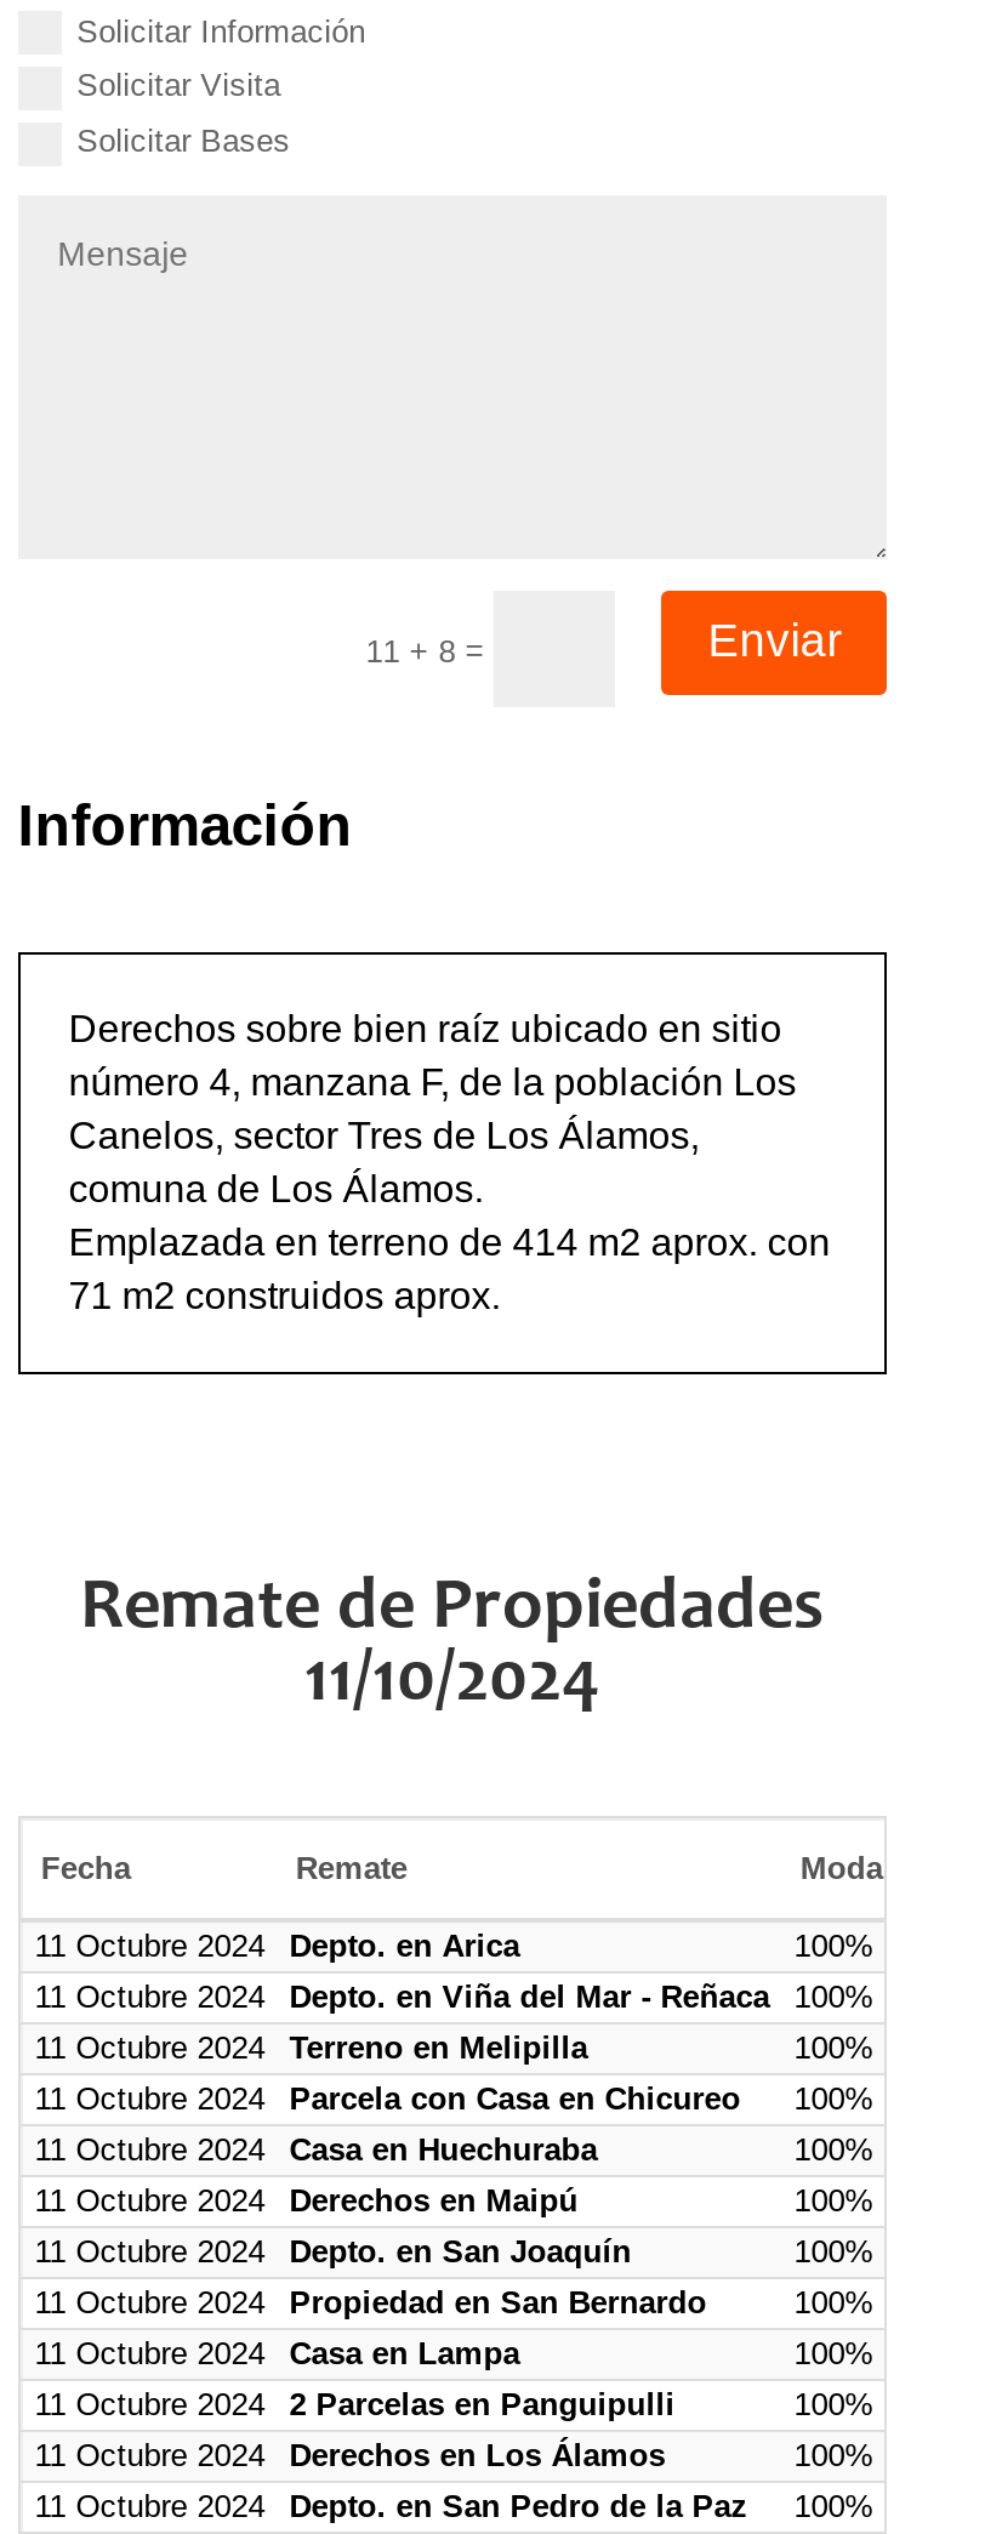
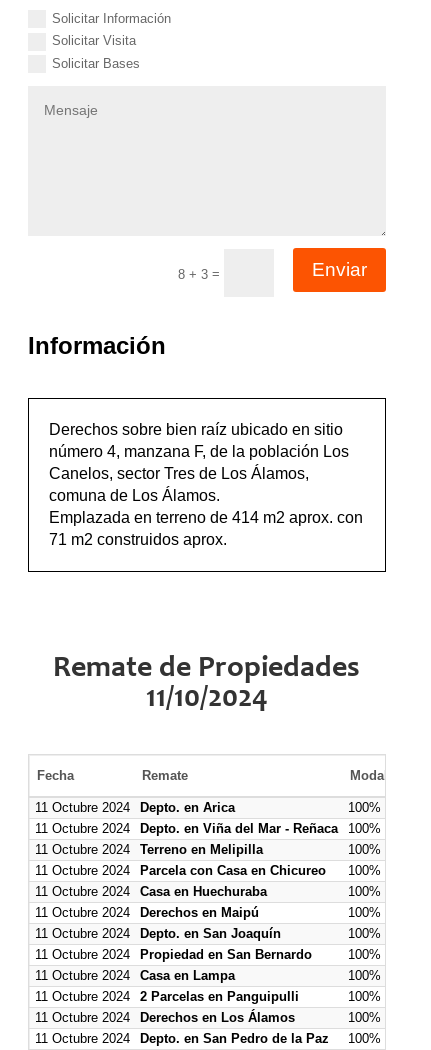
- 11 + 8 =
+ 8 + 3 =
